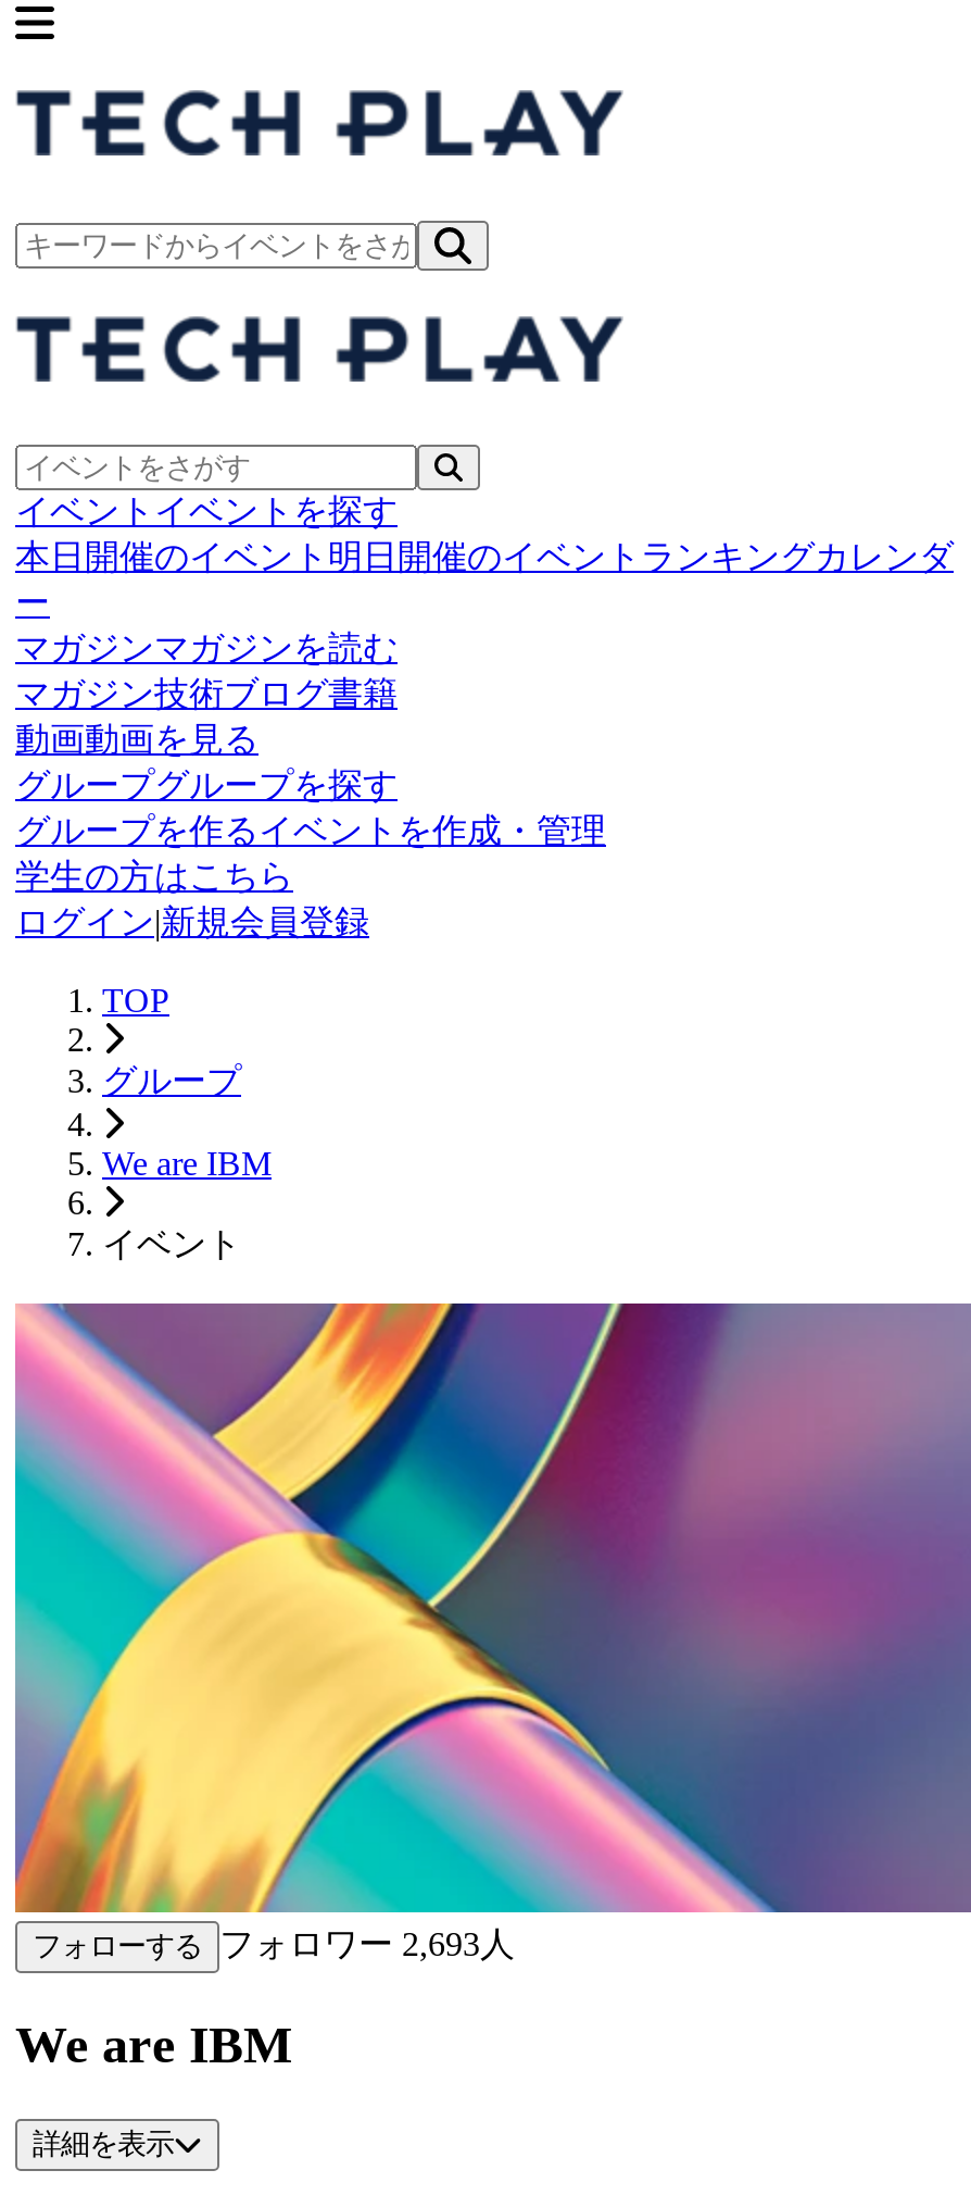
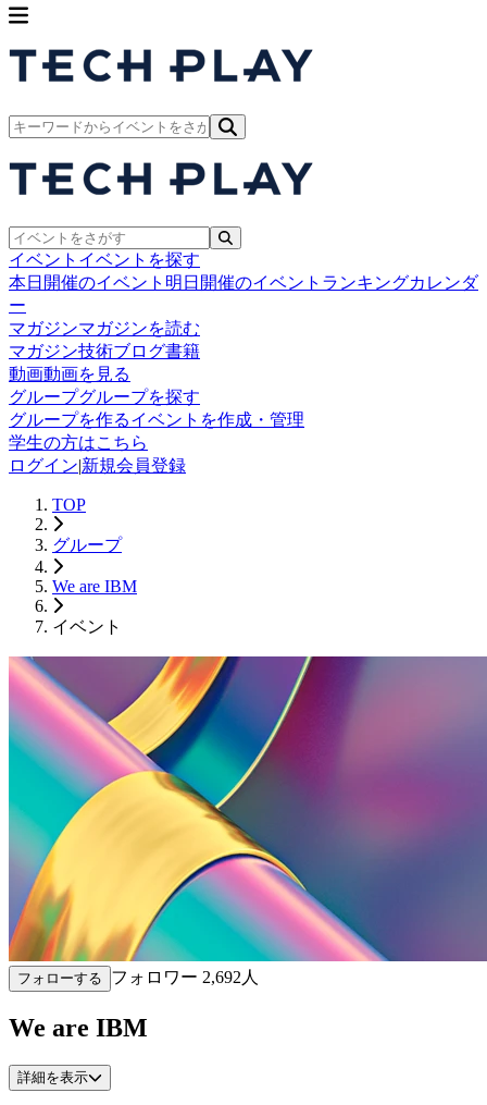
- フォローする フォロワー 2,693人
+ フォローする フォロワー 2,692人
